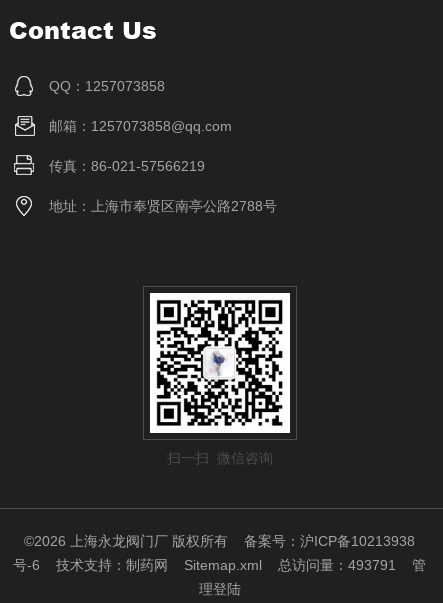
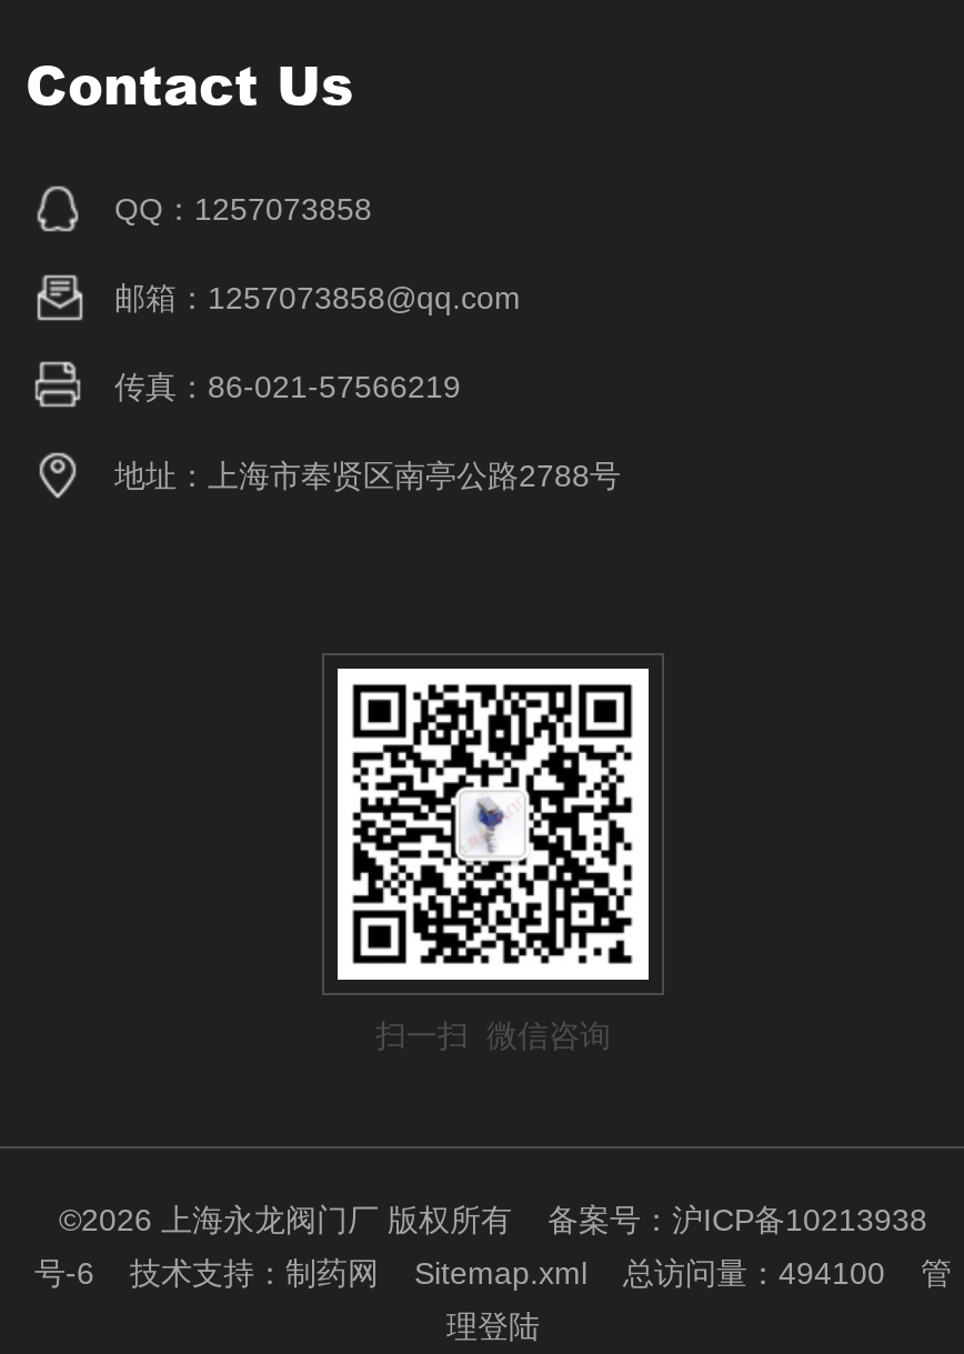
- Sitemap.xml总访问量：493791管
+ Sitemap.xml总访问量：494100管
